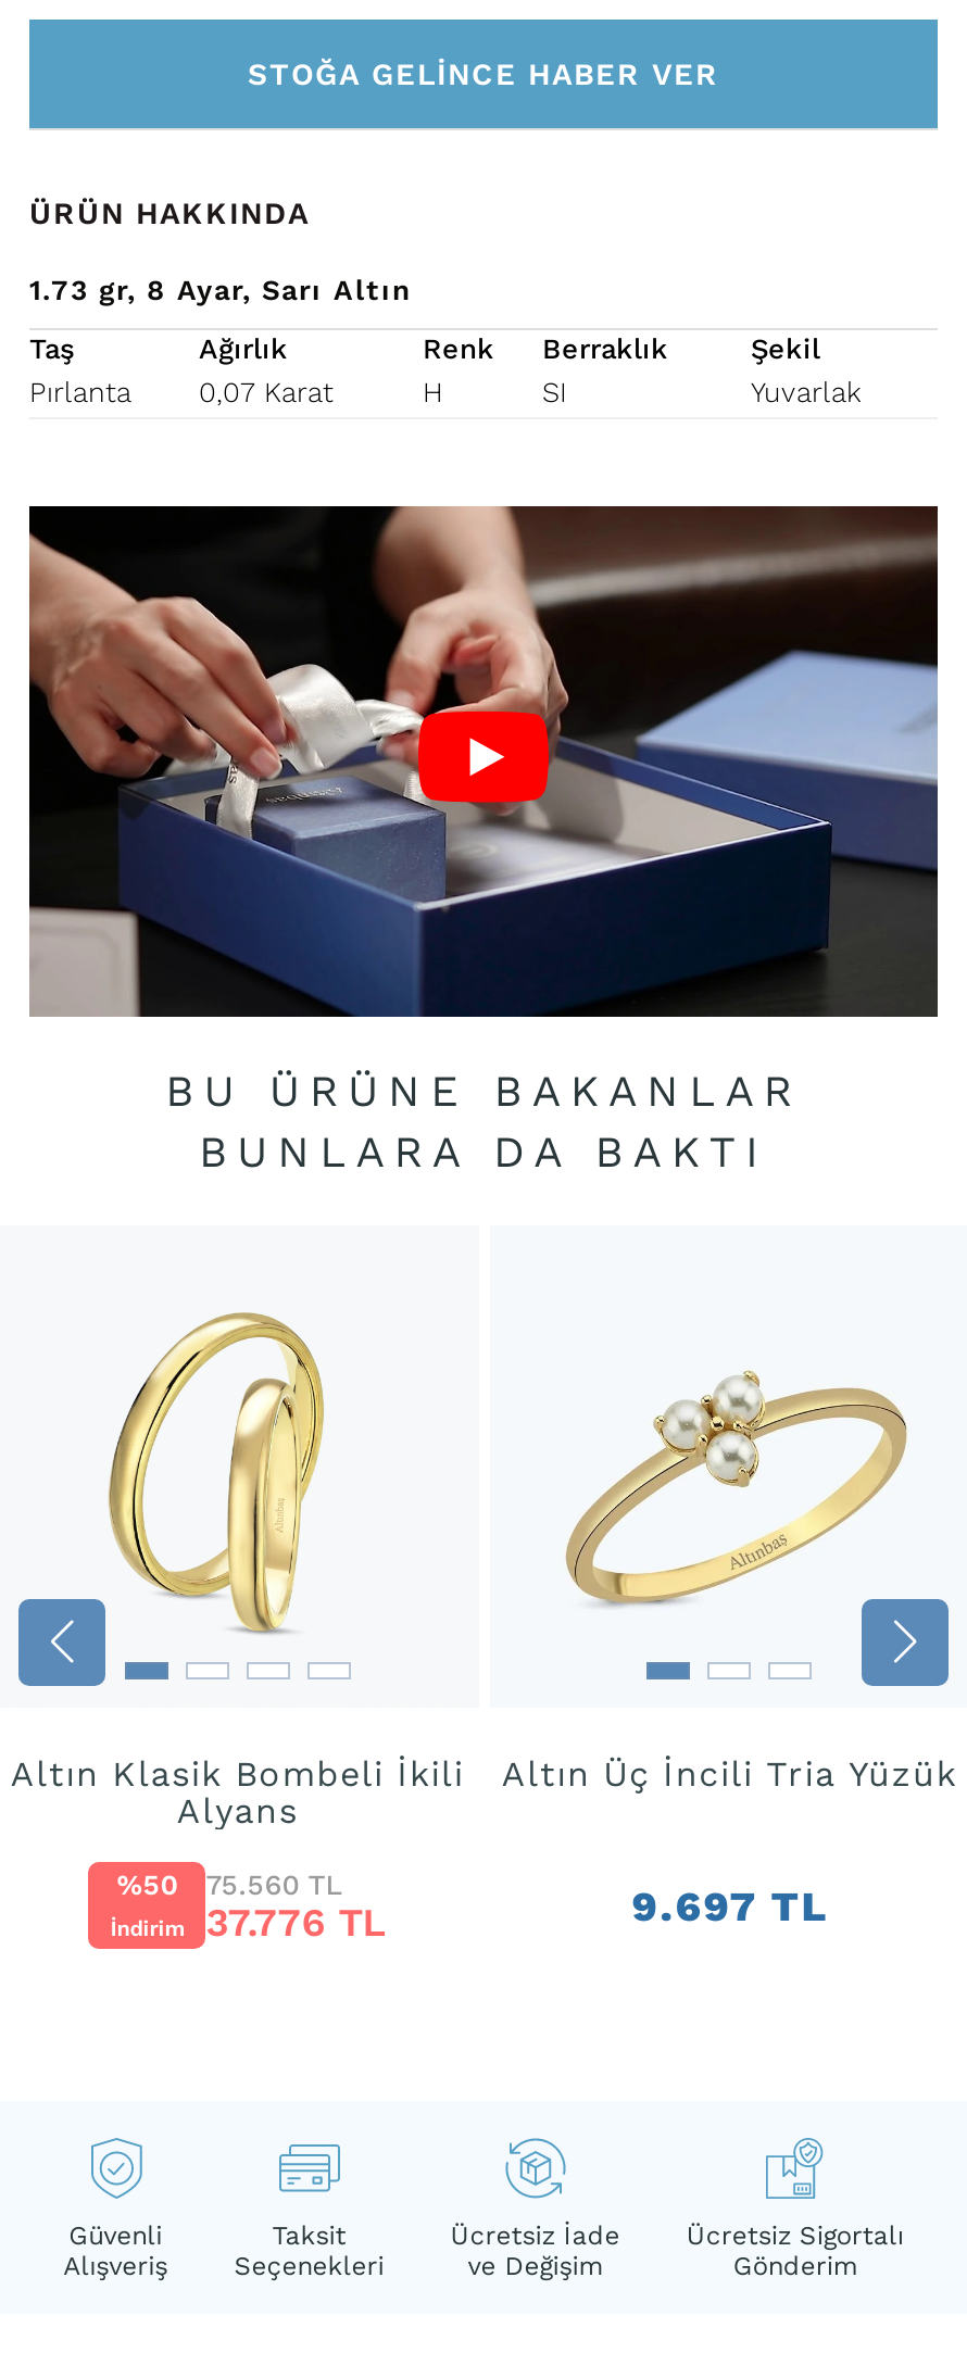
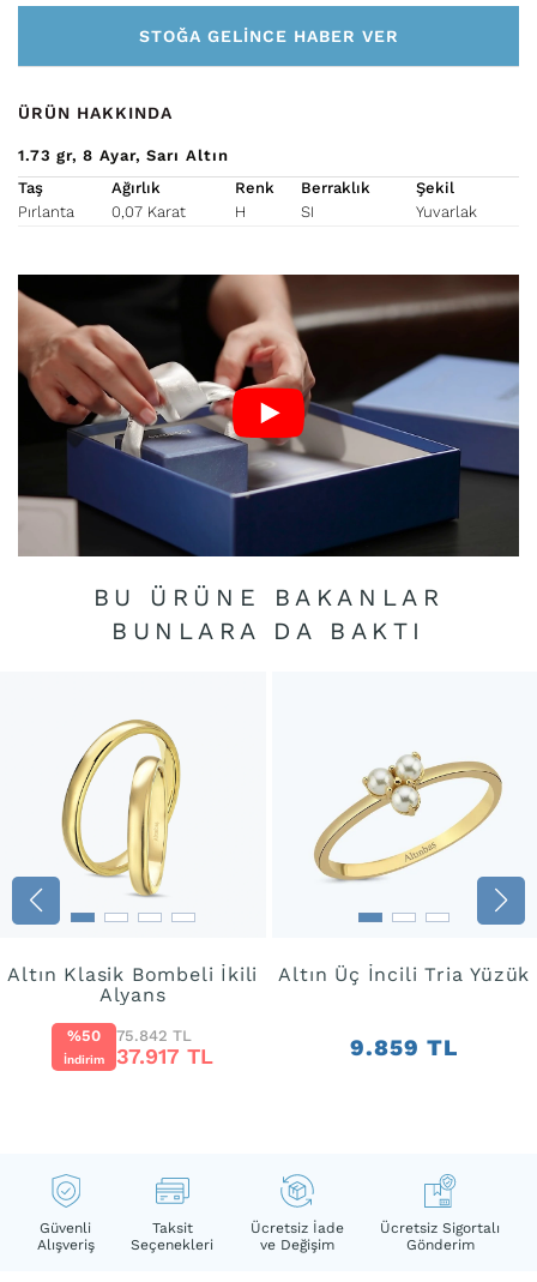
- %50 75.560 TL
+ %50 75.842 TL

- 9.697 TL
+ 9.859 TL

- İndirim 37.776 TL
+ İndirim 37.917 TL
